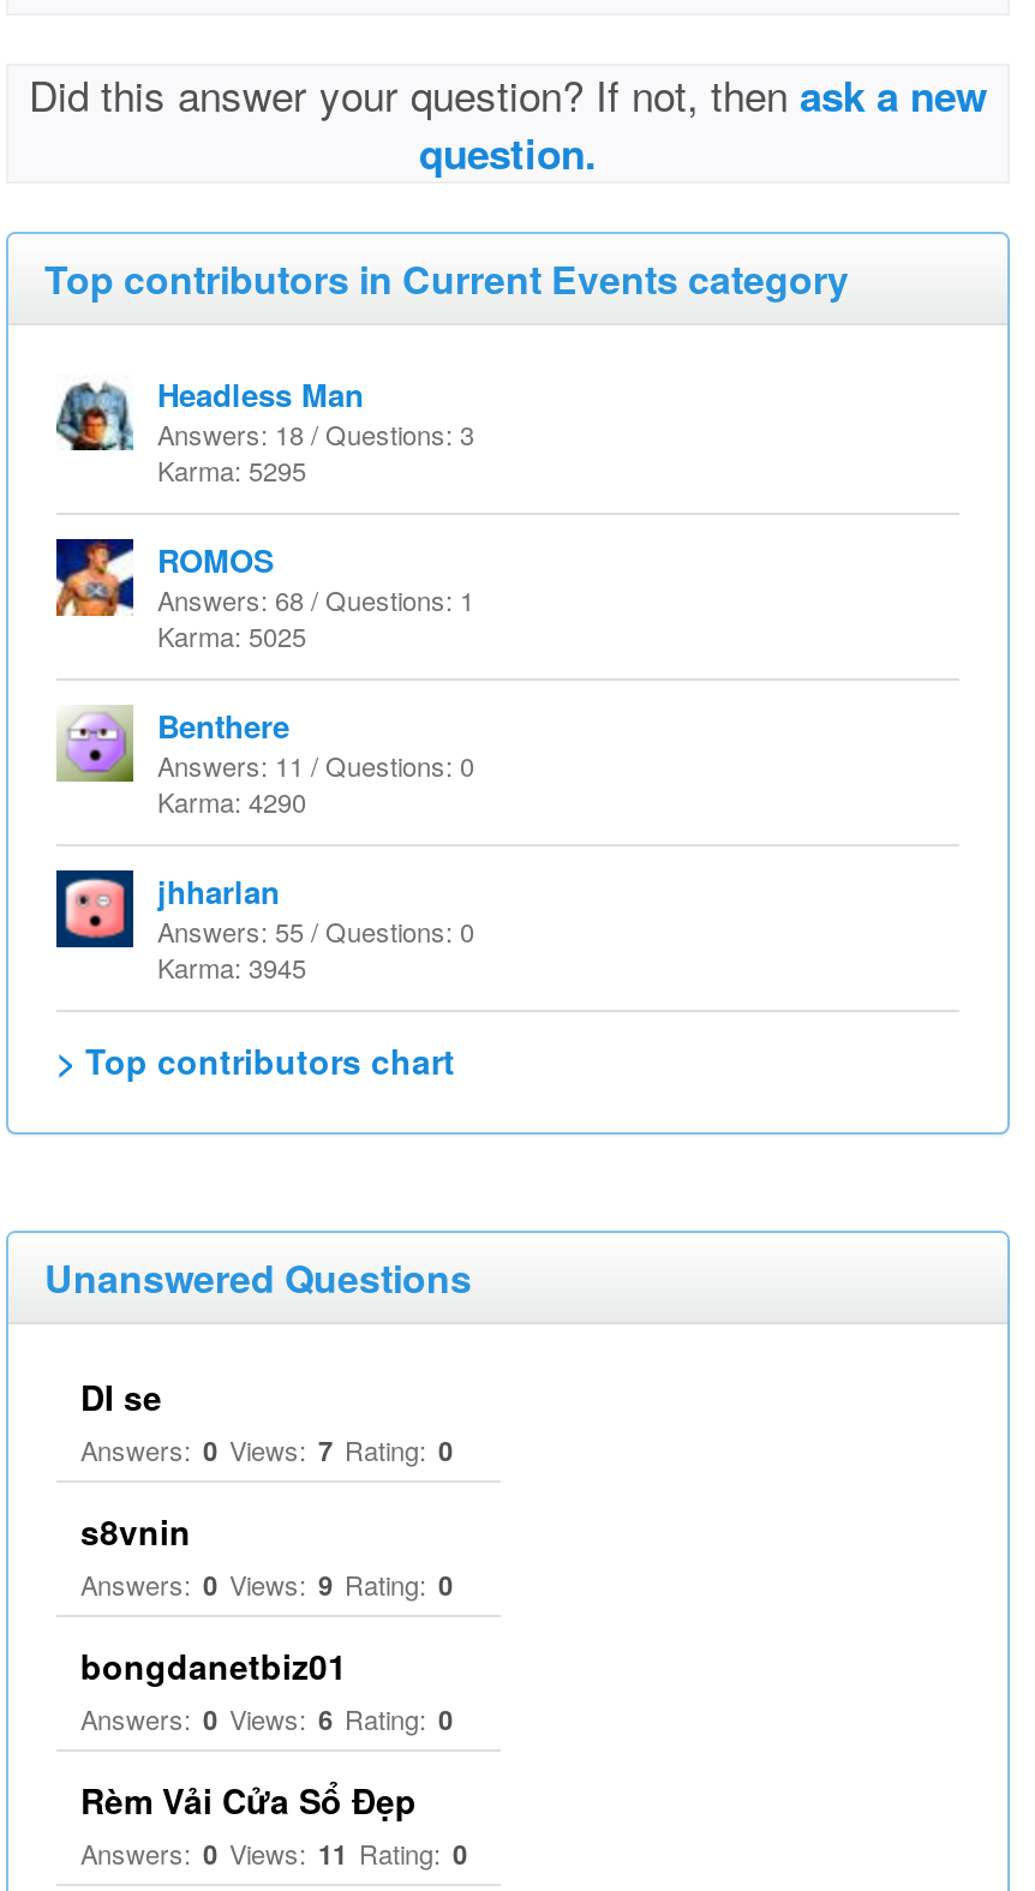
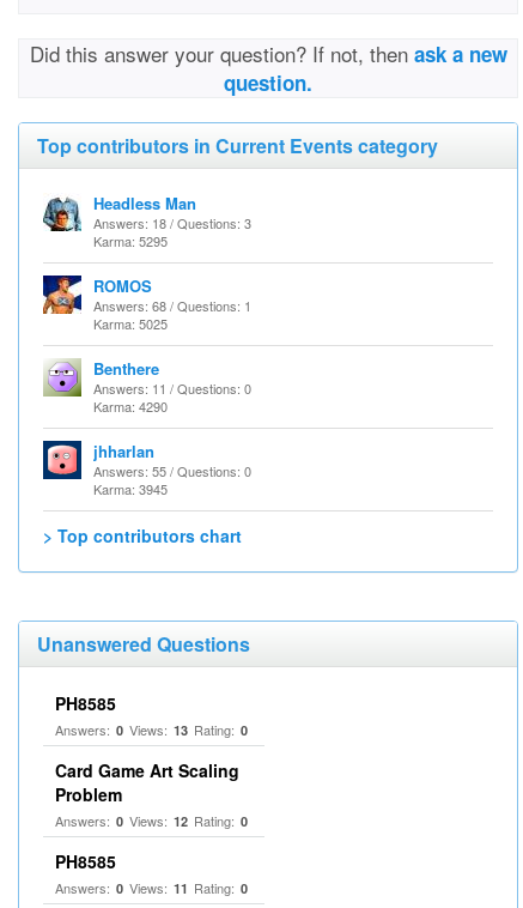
- DI se
- Answers: 0 Views: 7 Rating: 0
- s8vnin
- Answers: 0 Views: 9 Rating: 0
- bongdanetbiz01
- Answers: 0 Views: 6 Rating: 0
- Rèm Vải Cửa Sổ Đẹp
+ PH8585
+ Answers: 0 Views: 13 Rating: 0
+ Card Game Art Scaling
+ Problem
+ Answers: 0 Views: 12 Rating: 0
+ PH8585
